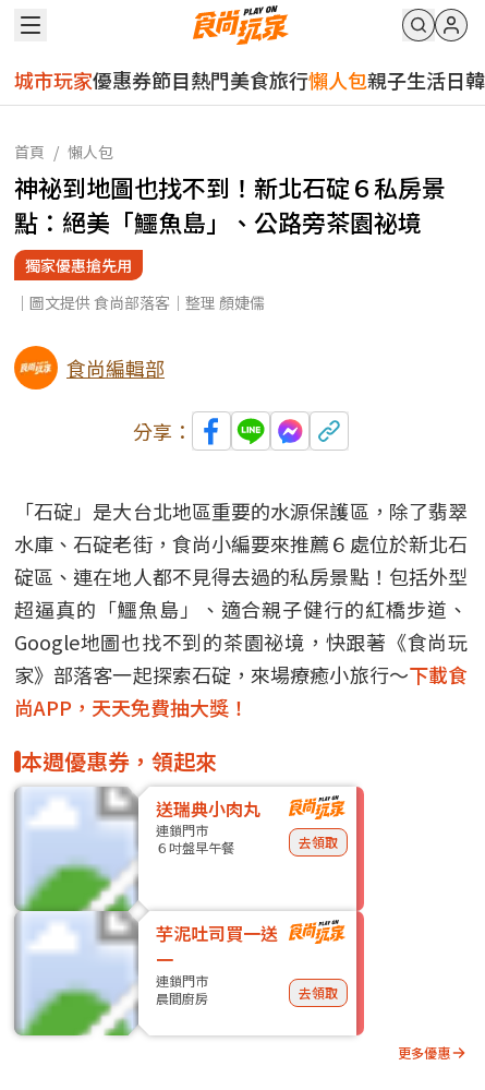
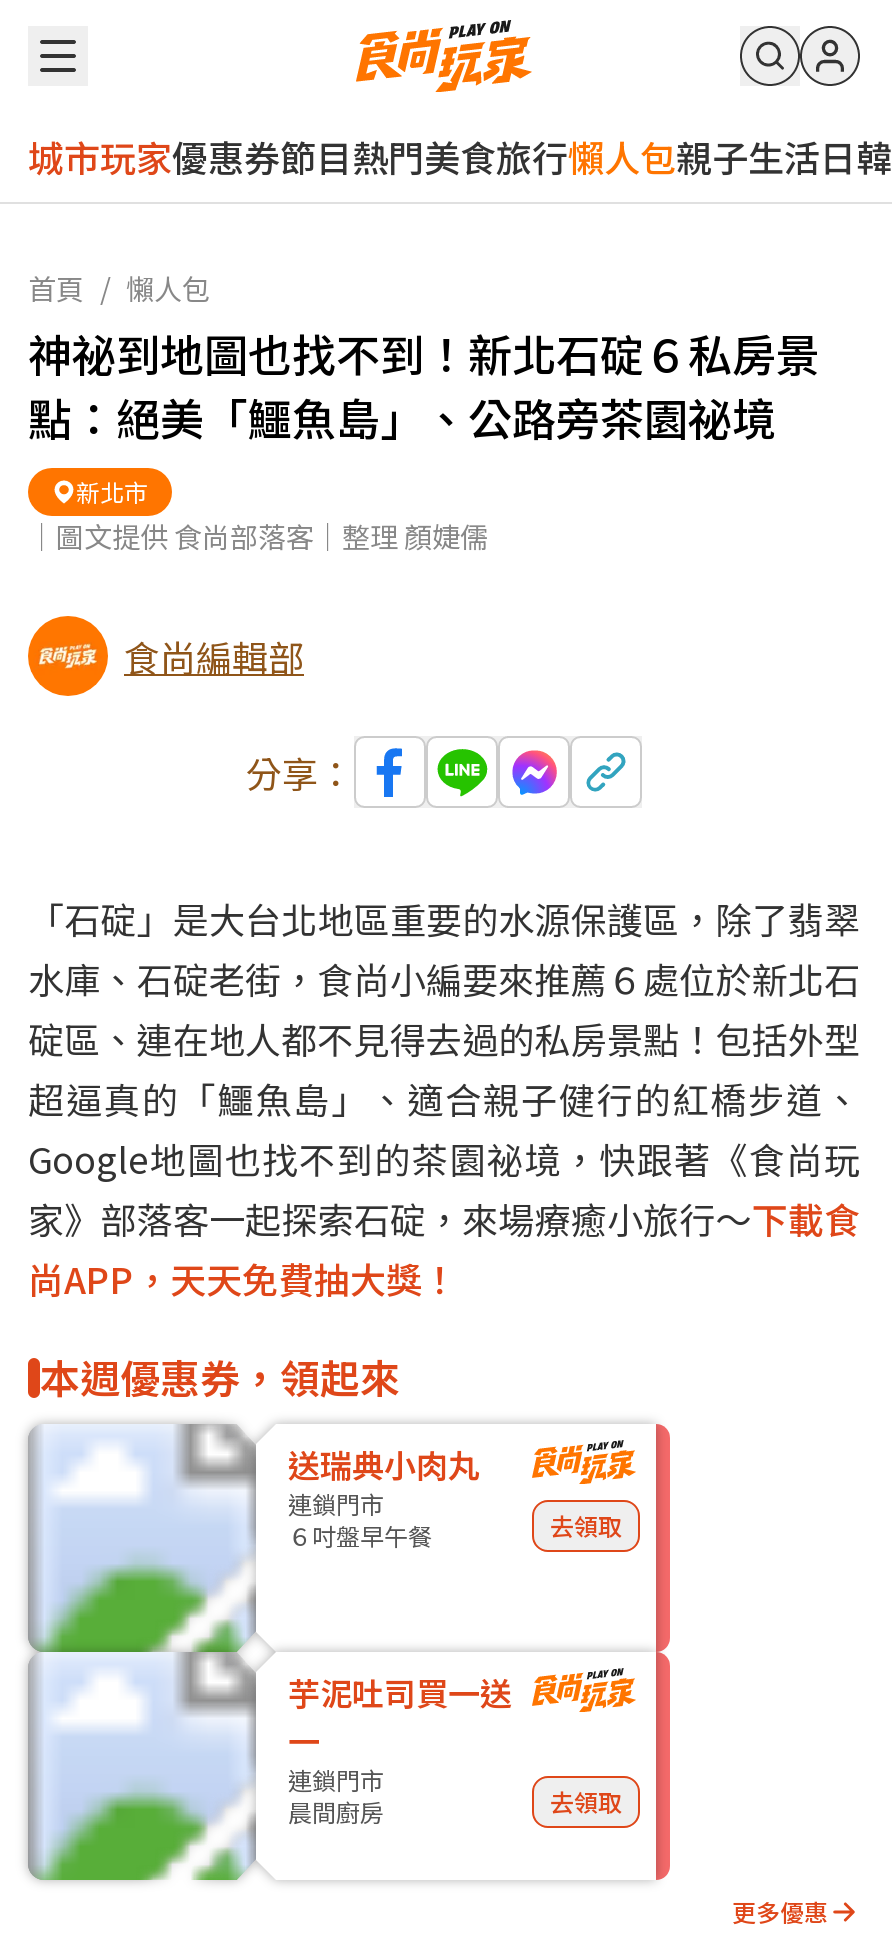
- 獨家優惠搶先用
+ 新北市
